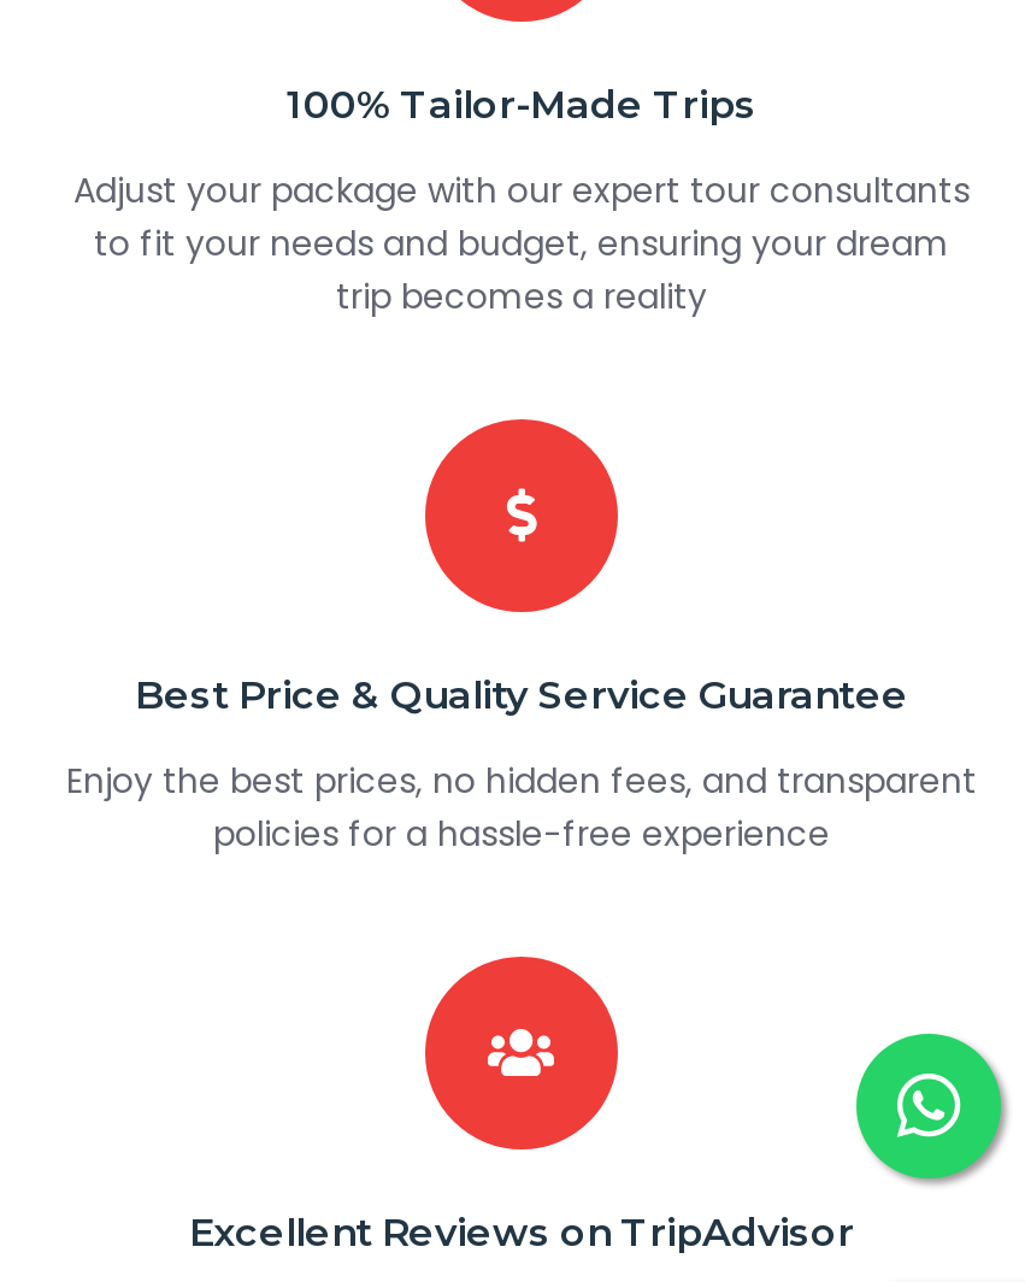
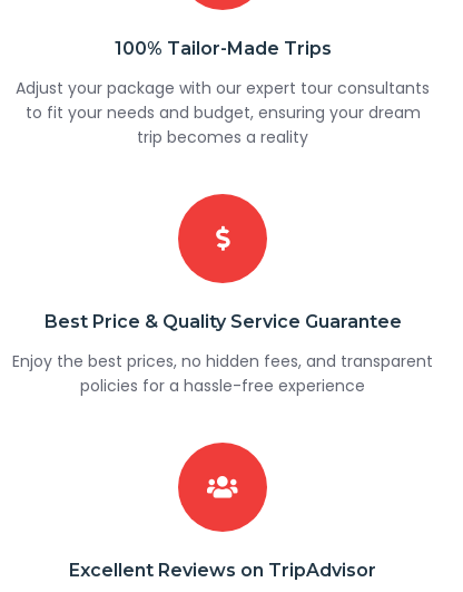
- [image]
